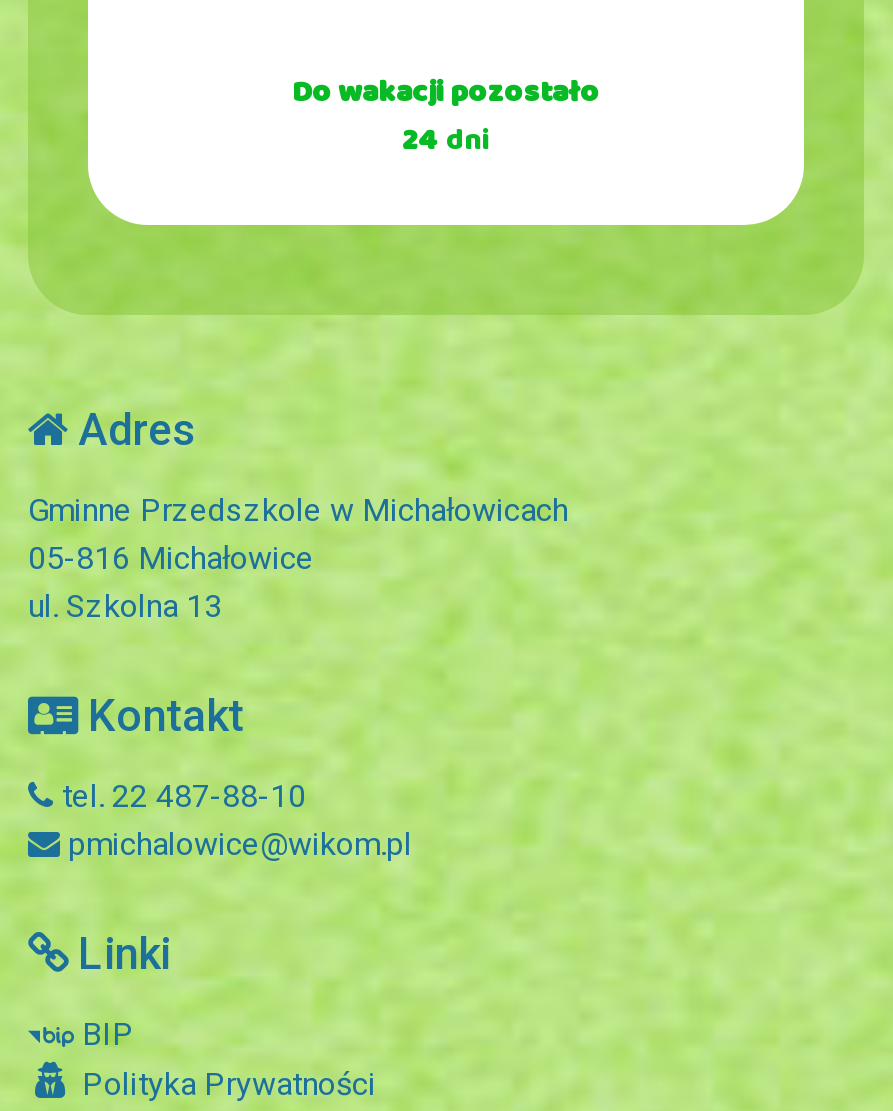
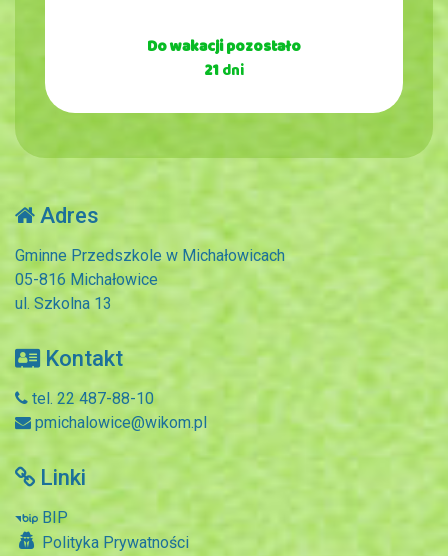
- 24 dni
+ 21 dni
